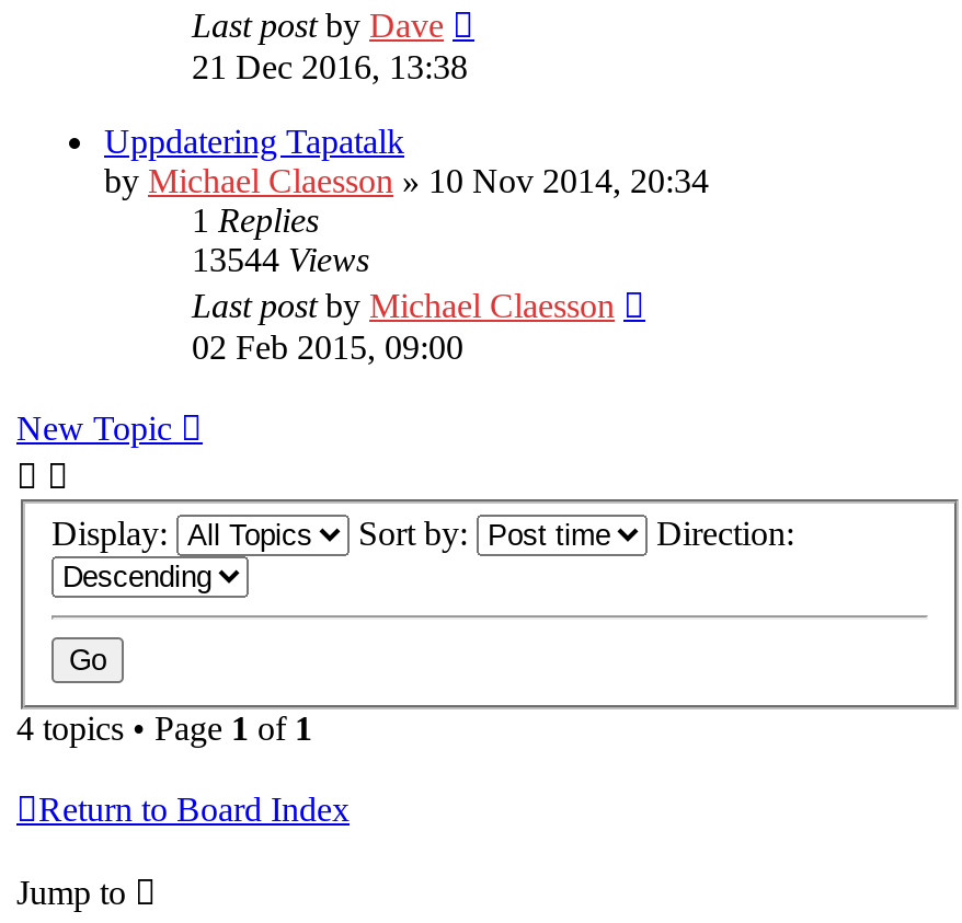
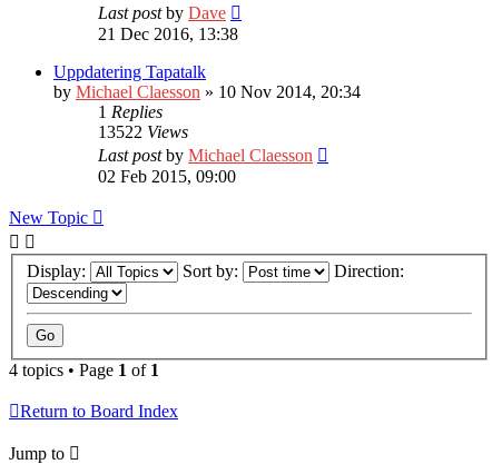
- 13544 Views
+ 13522 Views
